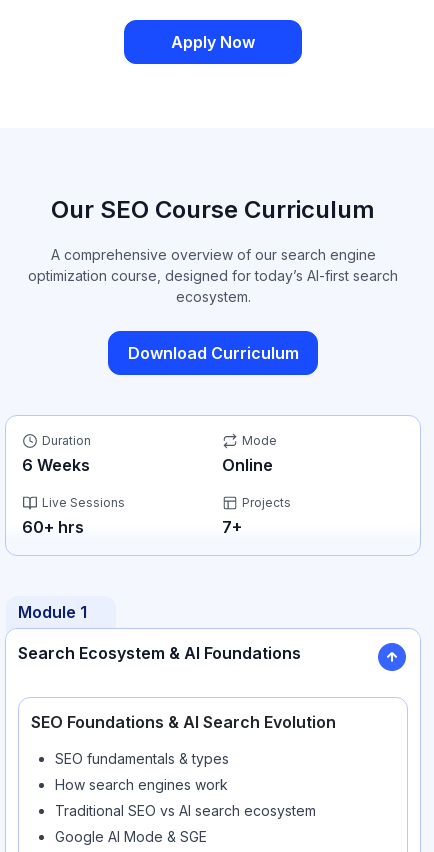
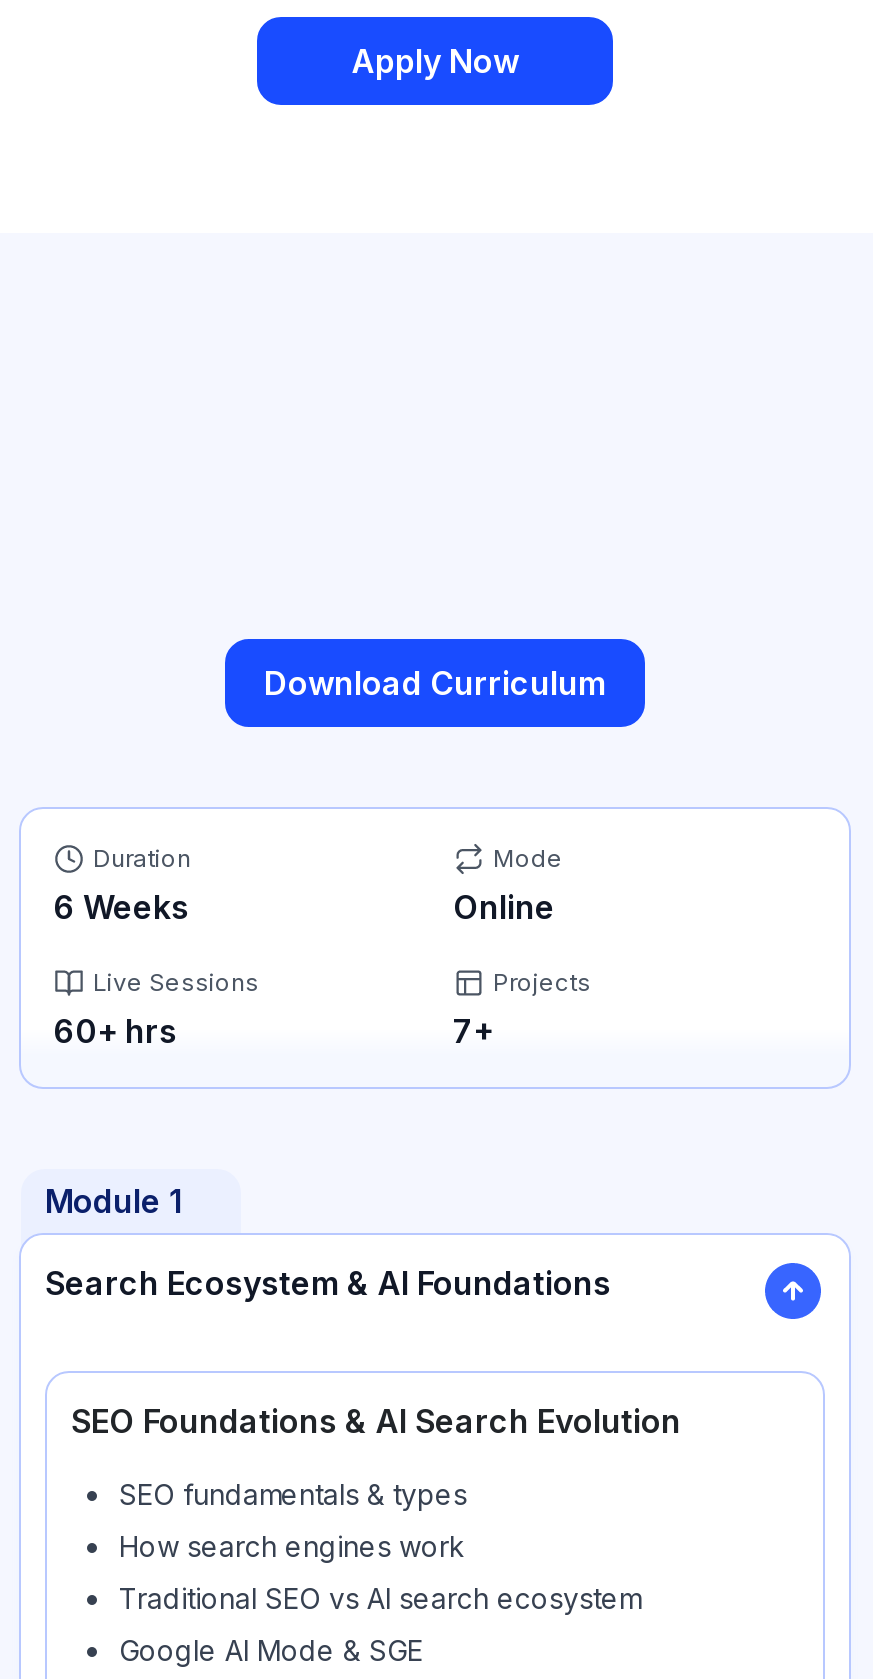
- Our SEO Course Curriculum
- A comprehensive overview of our search engine
- optimization course, designed for today’s AI-first search
- ecosystem.
